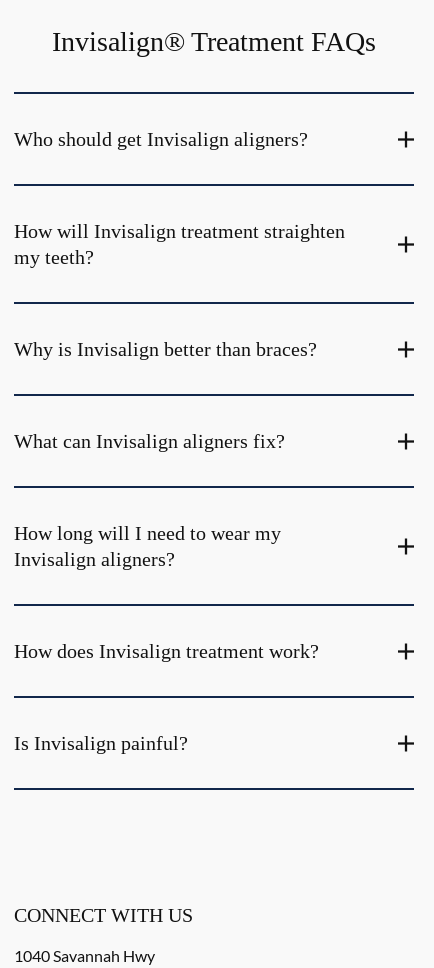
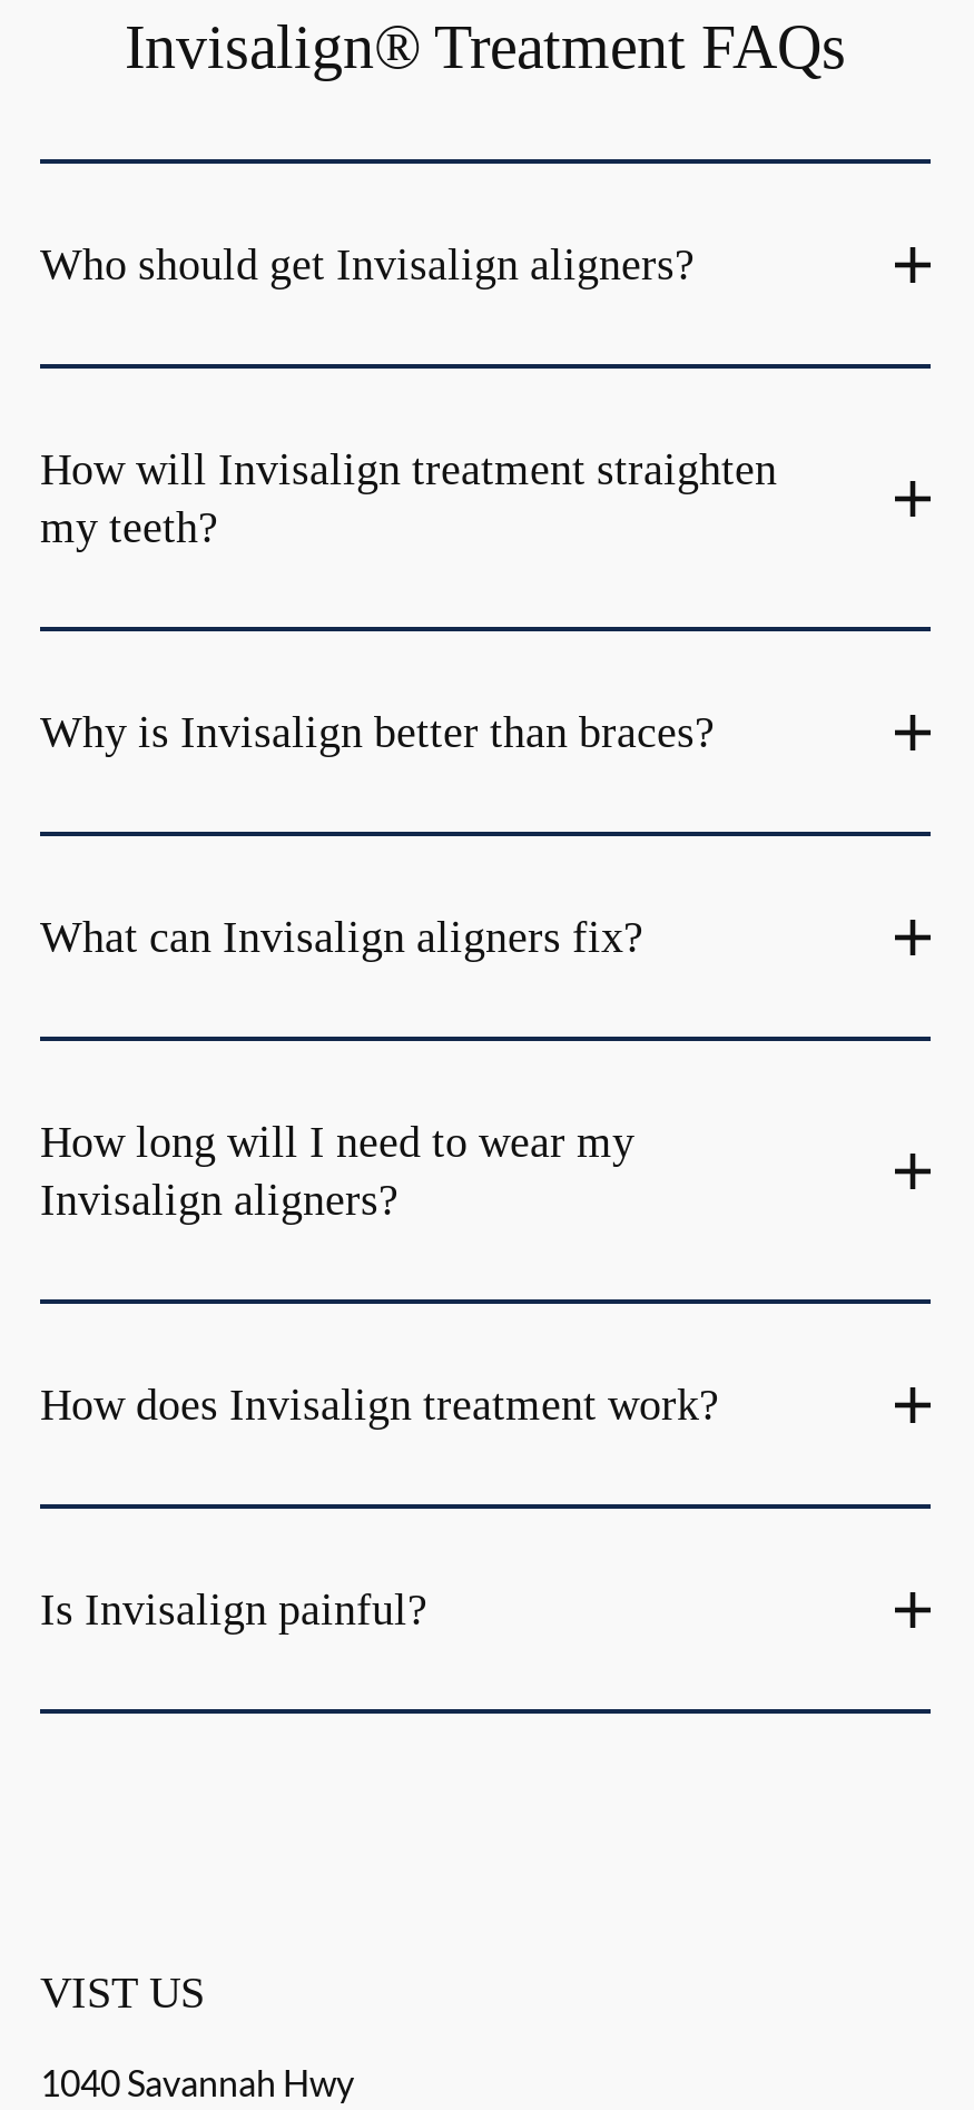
- CONNECT WITH US
+ VIST US
